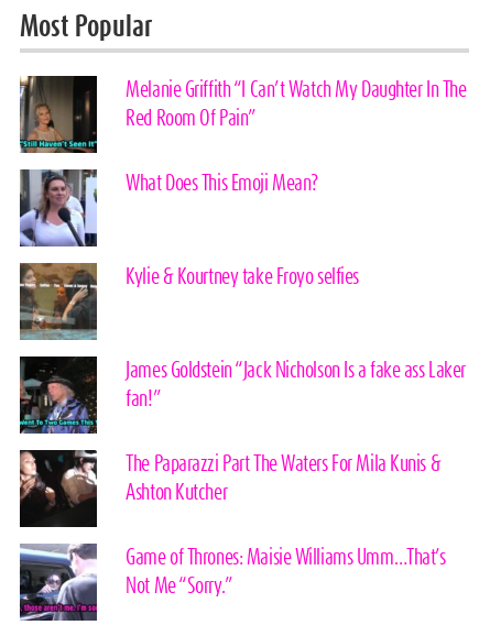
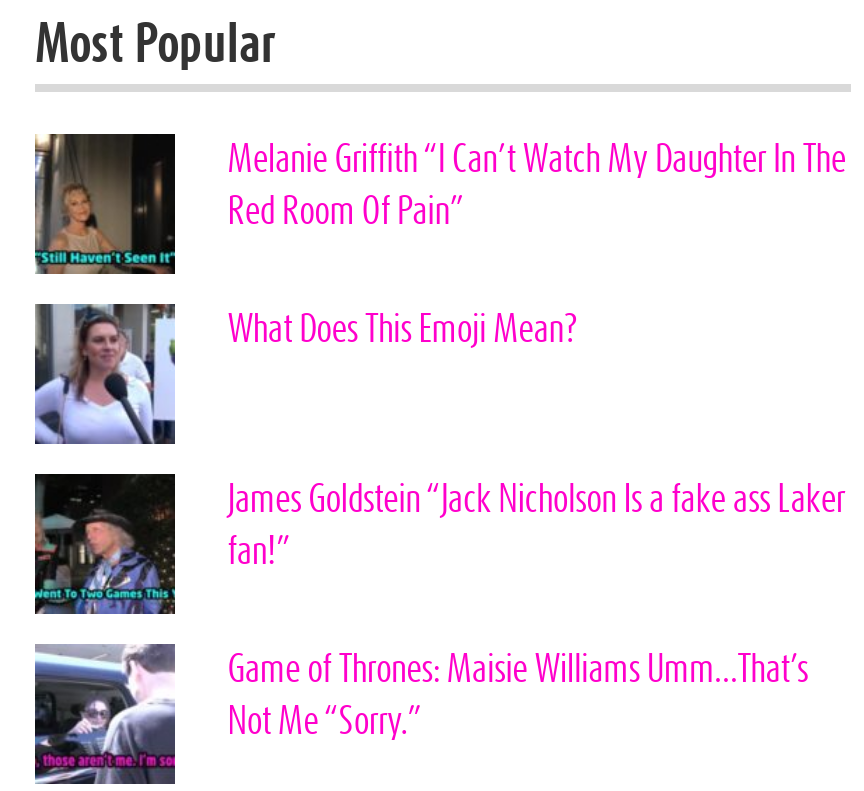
- [image]
- Kylie & Kourtney take Froyo selfies

- [image]
- The Paparazzi Part The Waters For Mila Kunis &
- Ashton Kutcher
